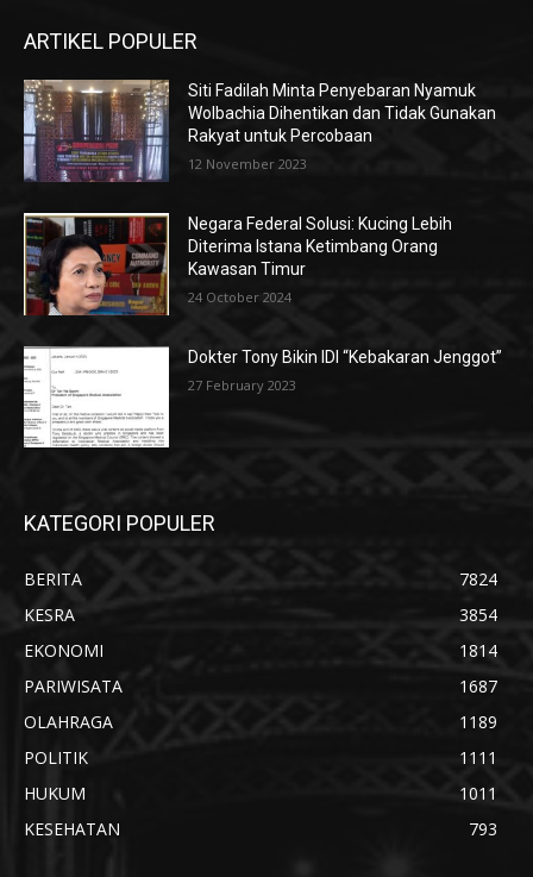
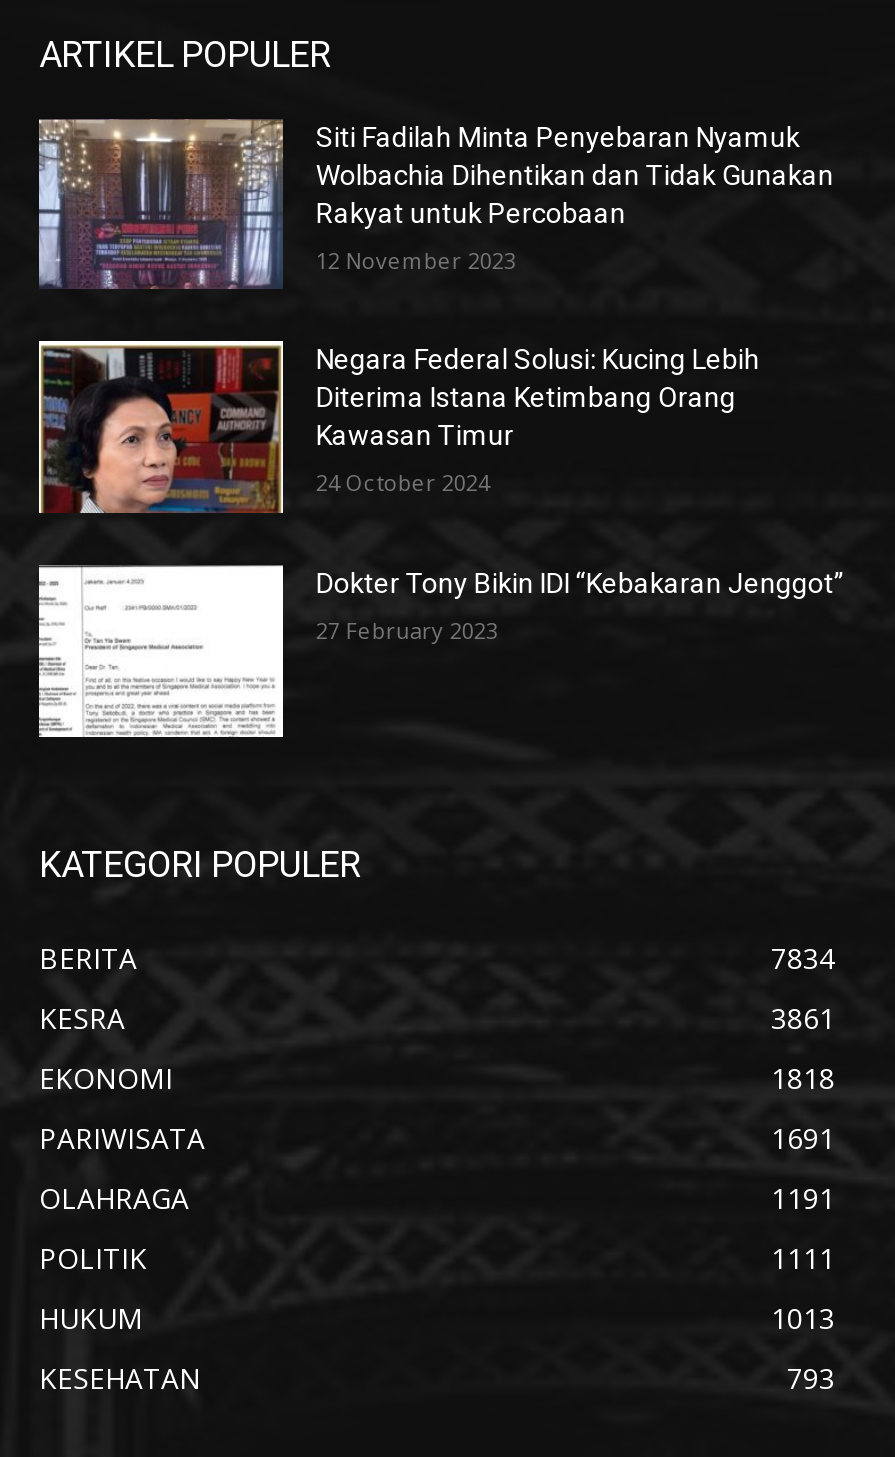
- 7824
+ 7834

- 3854
+ 3861

- 1814
+ 1818

- 1687
+ 1691

- 1189
+ 1191

- 1011
+ 1013
